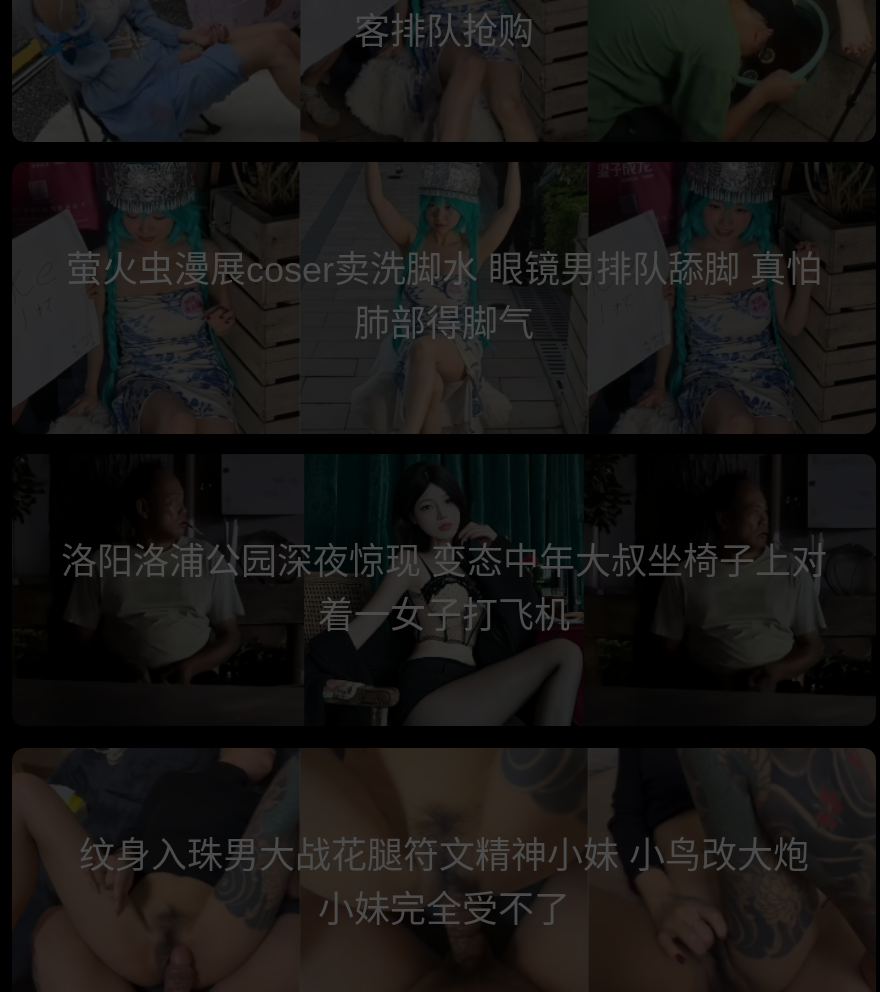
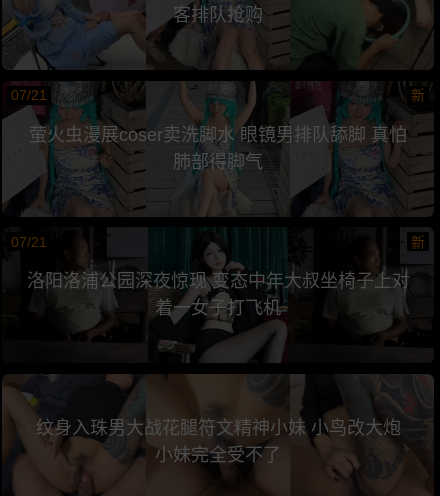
+ 07/21
+ 新

+ 07/21
+ 新
